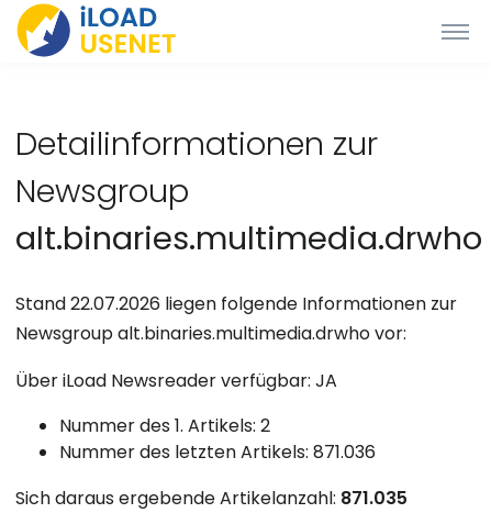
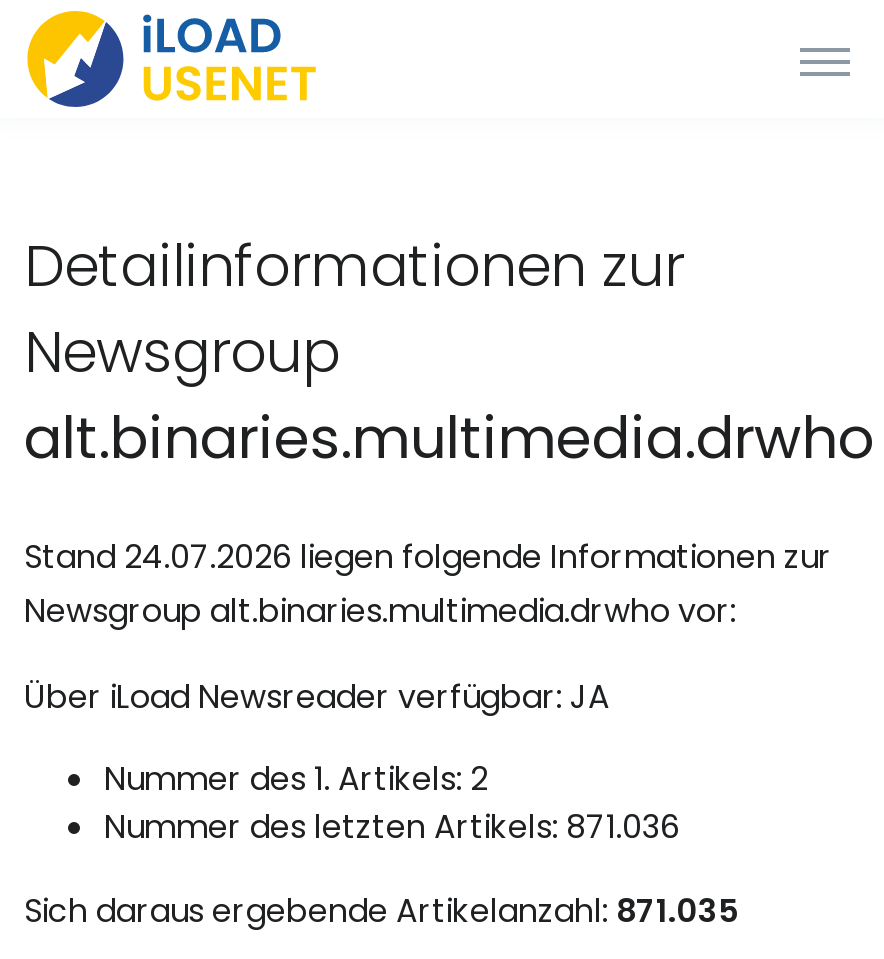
- Stand 22.07.2026 liegen folgende Informationen zur
+ Stand 24.07.2026 liegen folgende Informationen zur
